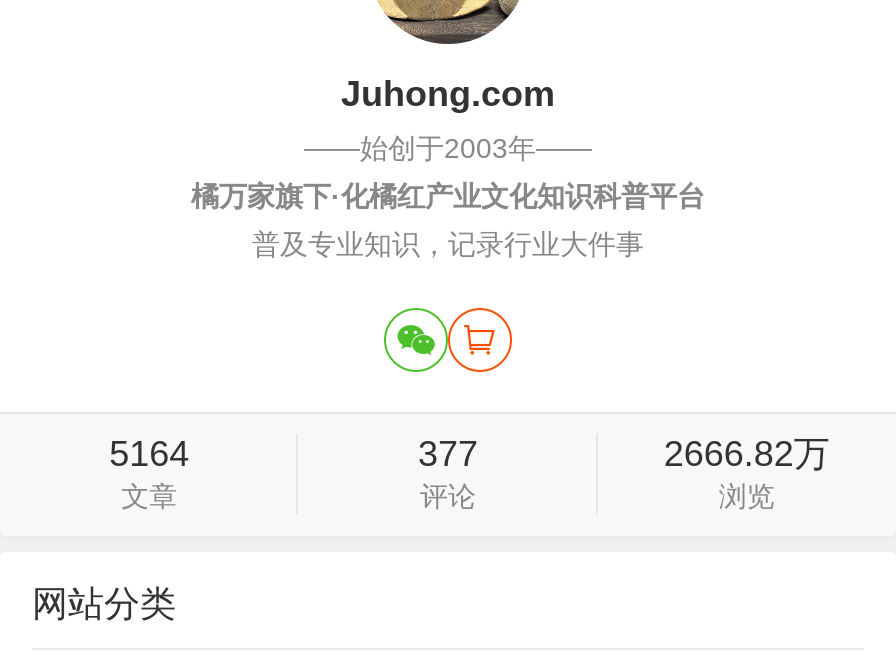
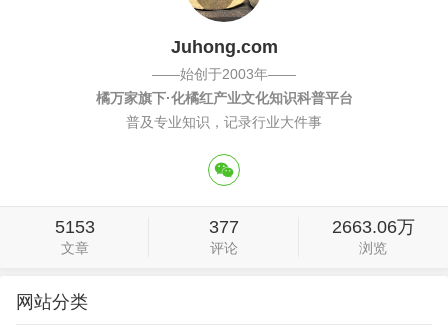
- [image]
+ [image]

- 5164
+ 5153

- 2666.82万
+ 2663.06万
